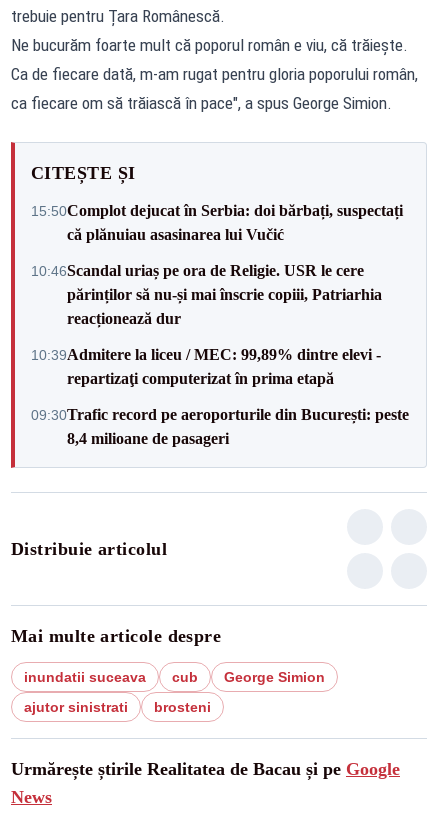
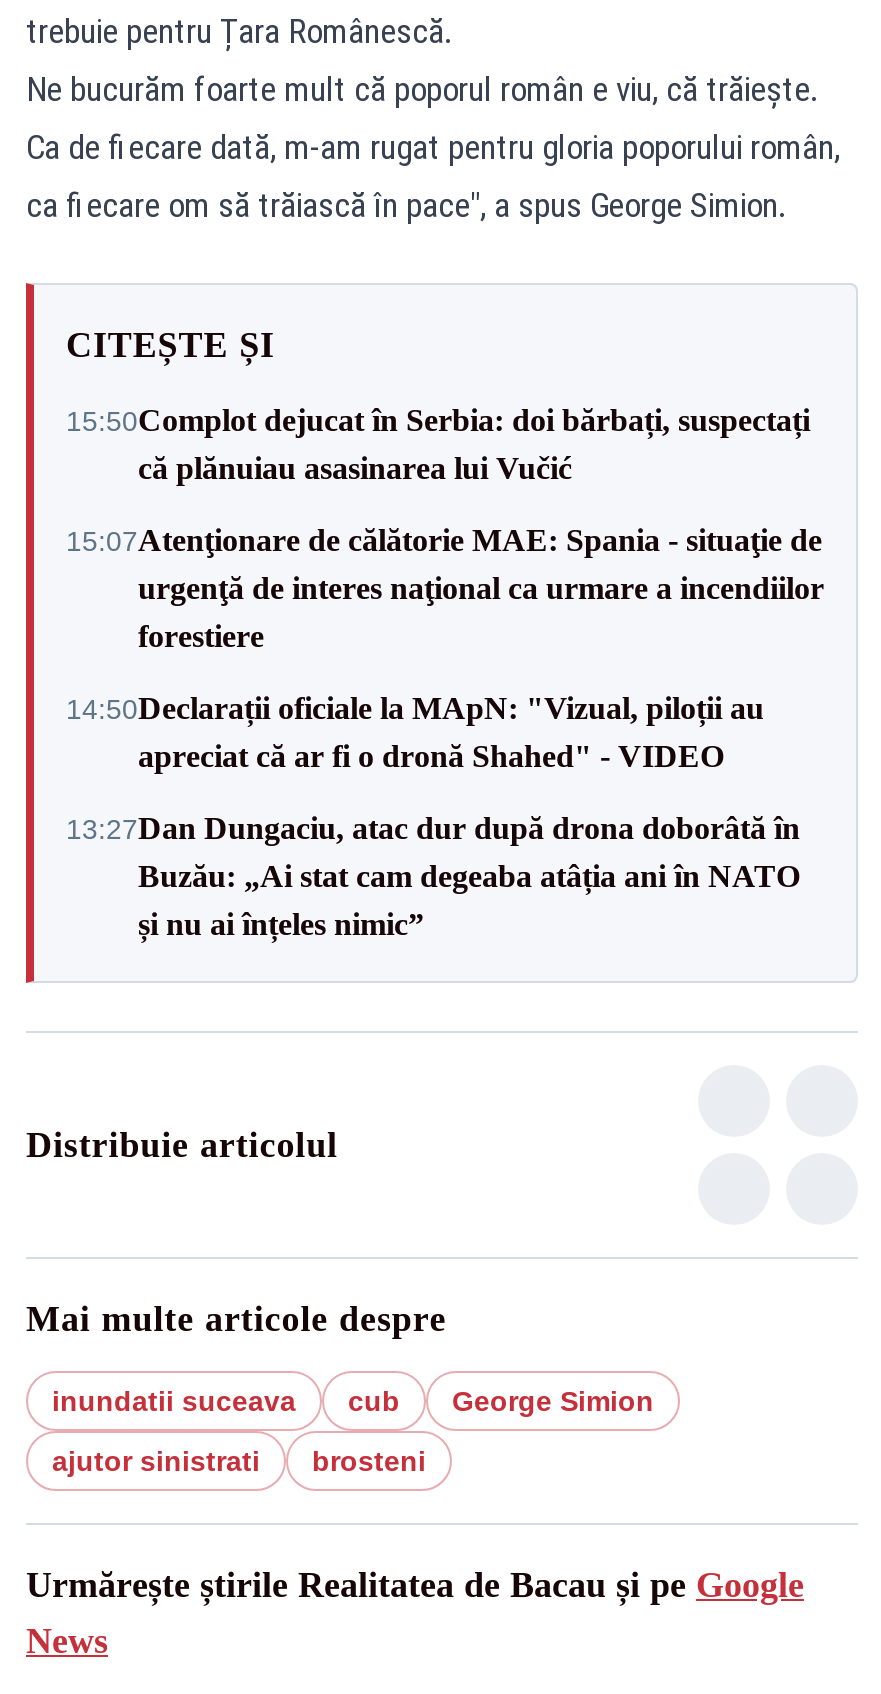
- 10:46Scandal uriaș pe ora de Religie. USR le cere
- părinților să nu-și mai înscrie copiii, Patriarhia
- reacționează dur
+ 15:07Atenţionare de călătorie MAE: Spania - situaţie de
+ urgenţă de interes naţional ca urmare a incendiilor
+ forestiere

- 10:39Admitere la liceu / MEC: 99,89% dintre elevi -
- repartizaţi computerizat în prima etapă
+ 14:50Declarații oficiale la MApN: "Vizual, piloții au
+ apreciat că ar fi o dronă Shahed" - VIDEO

- 09:30Trafic record pe aeroporturile din București: peste
- 8,4 milioane de pasageri
+ 13:27Dan Dungaciu, atac dur după drona doborâtă în
+ Buzău: „Ai stat cam degeaba atâția ani în NATO
+ și nu ai înțeles nimic”
